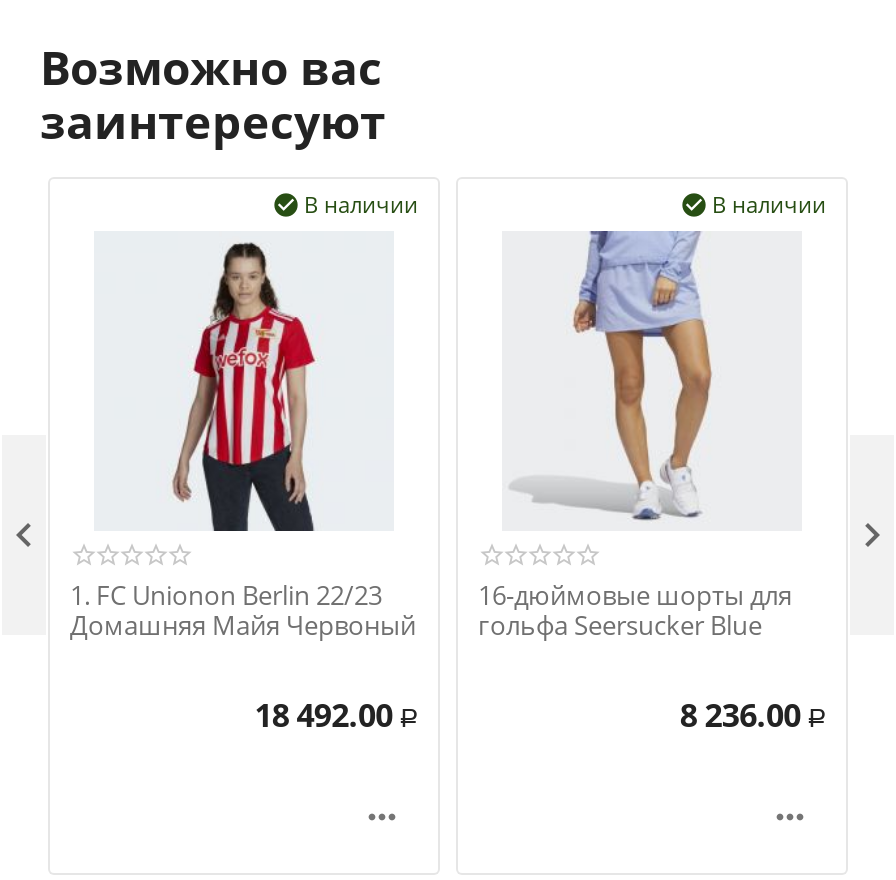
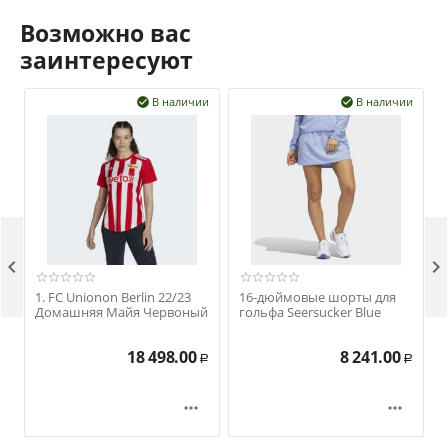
- 18 492.00 Р
+ 18 498.00 Р

- 8 236.00 Р
+ 8 241.00 Р
